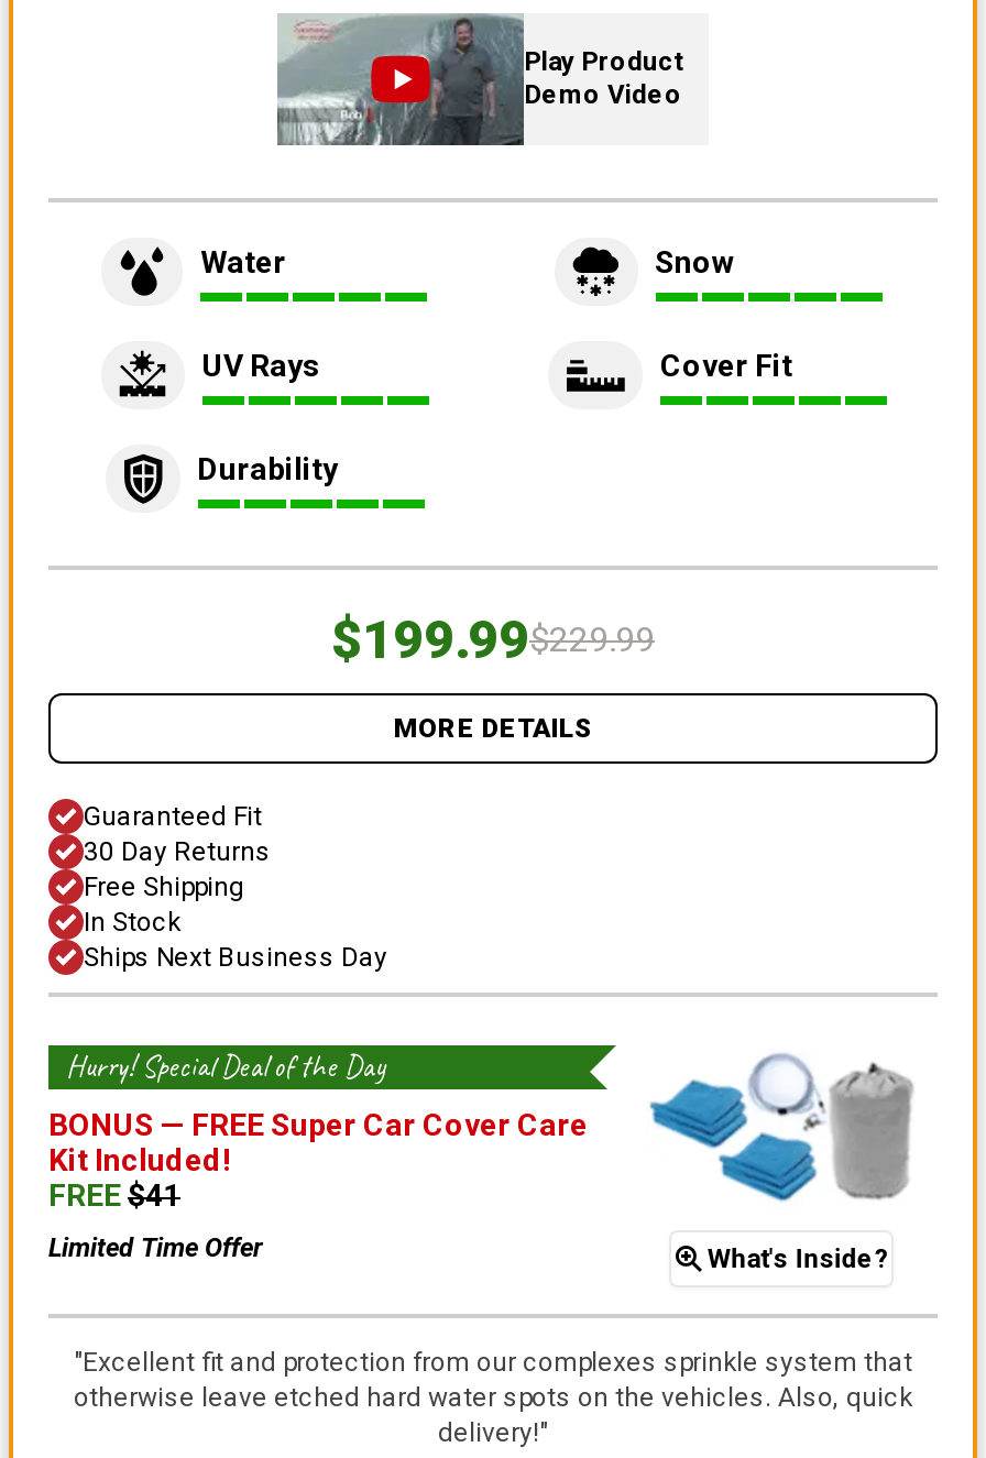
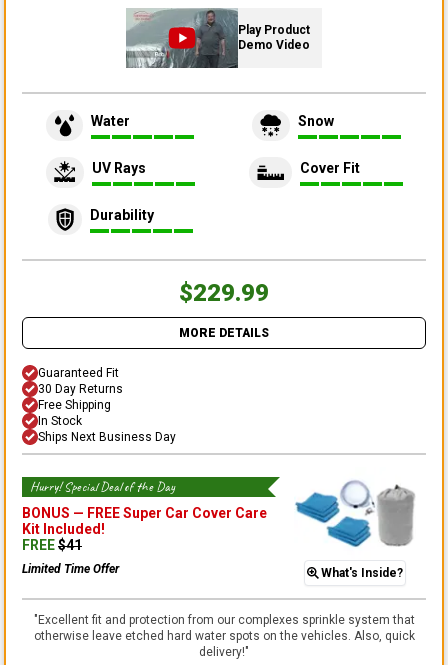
- $199.99$229.99
+ $229.99
